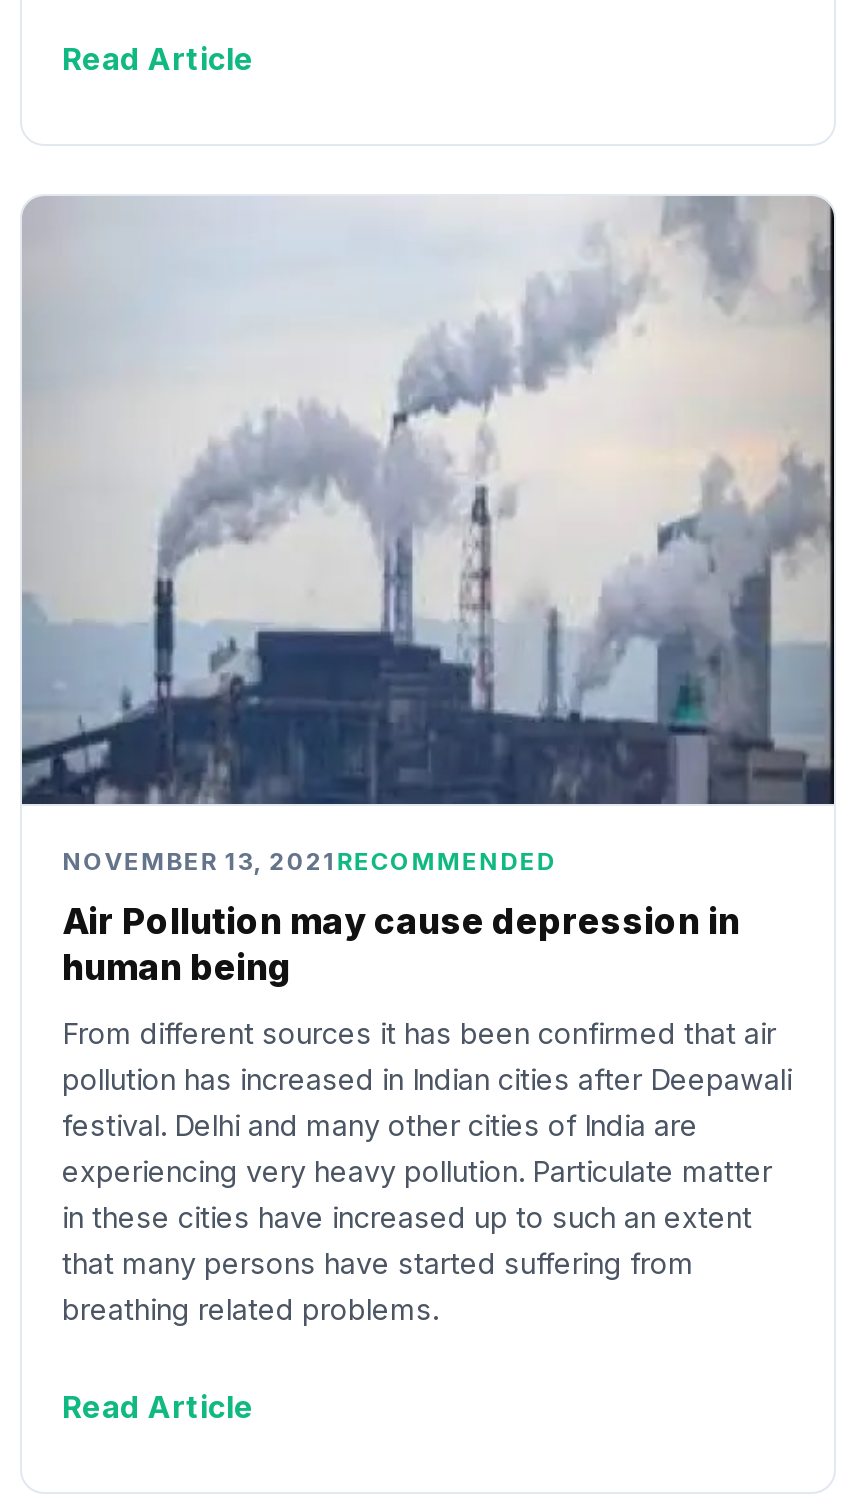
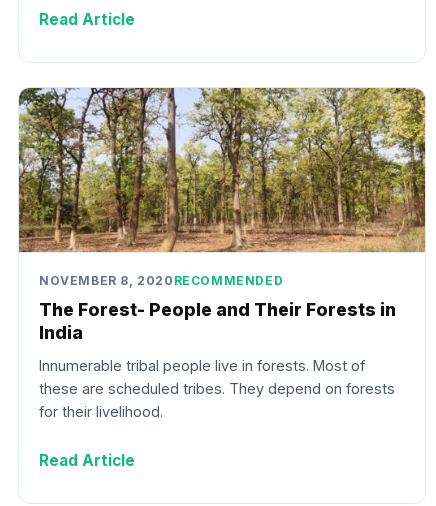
- [image]
- NOVEMBER 13, 2021 RECOMMENDED
+ [image]
+ NOVEMBER 8, 2020 RECOMMENDED

- Air Pollution may cause depression in
- human being
+ The Forest- People and Their Forests in
+ India

- From different sources it has been confirmed that air
- pollution has increased in Indian cities after Deepawali
- festival. Delhi and many other cities of India are
- experiencing very heavy pollution. Particulate matter
- in these cities have increased up to such an extent
- that many persons have started suffering from
- breathing related problems.
+ Innumerable tribal people live in forests. Most of
+ these are scheduled tribes. They depend on forests
+ for their livelihood.
